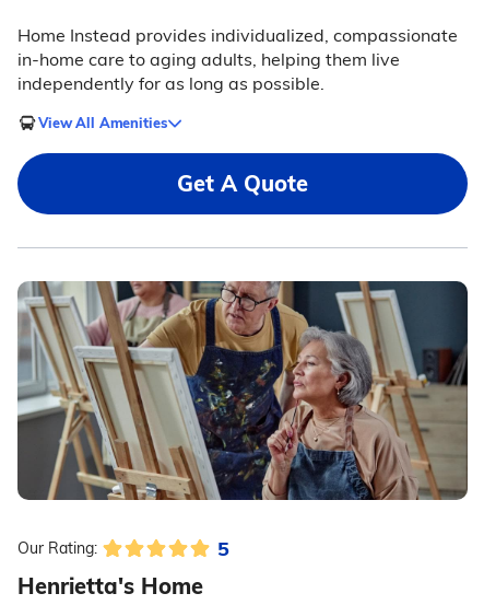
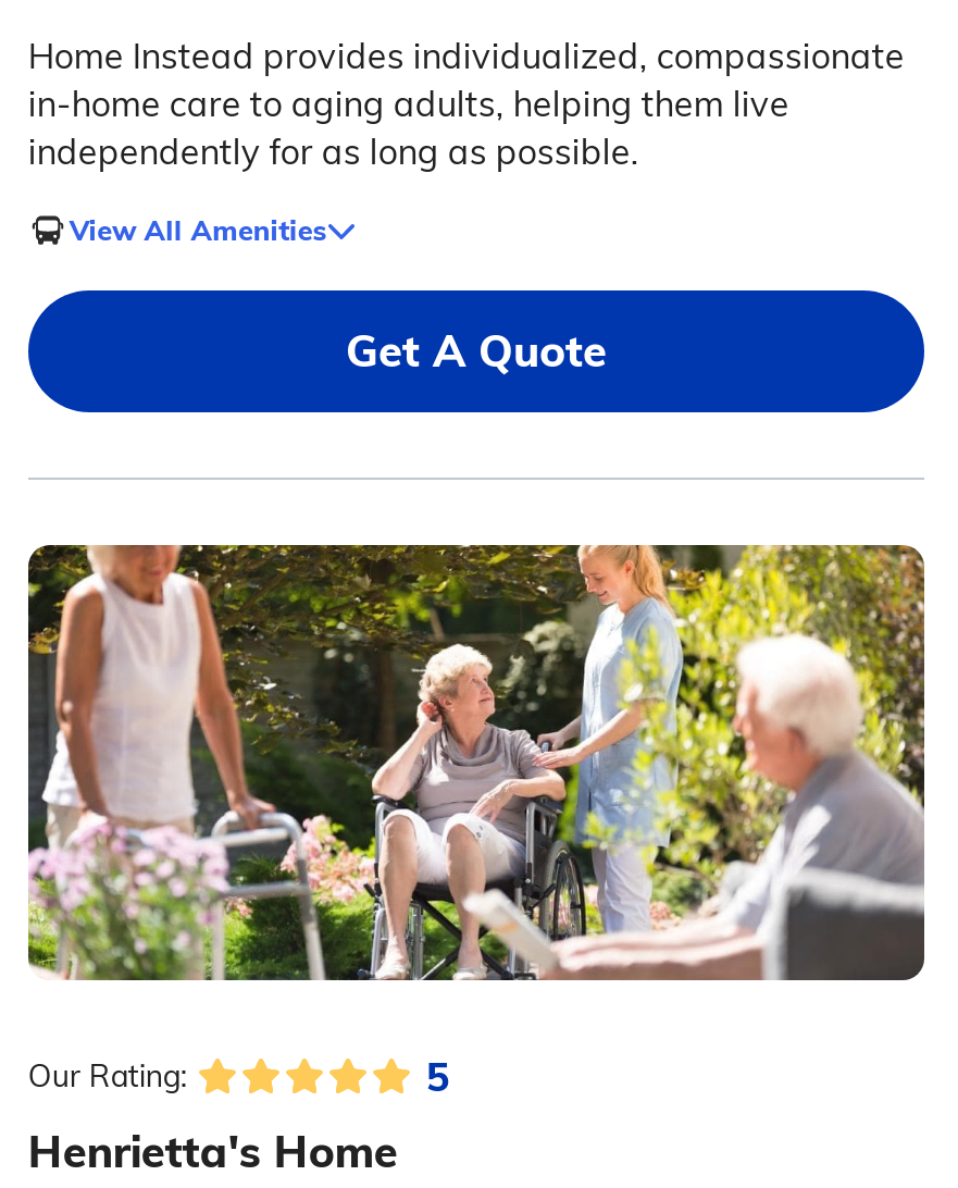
- [image]
+ [image]
